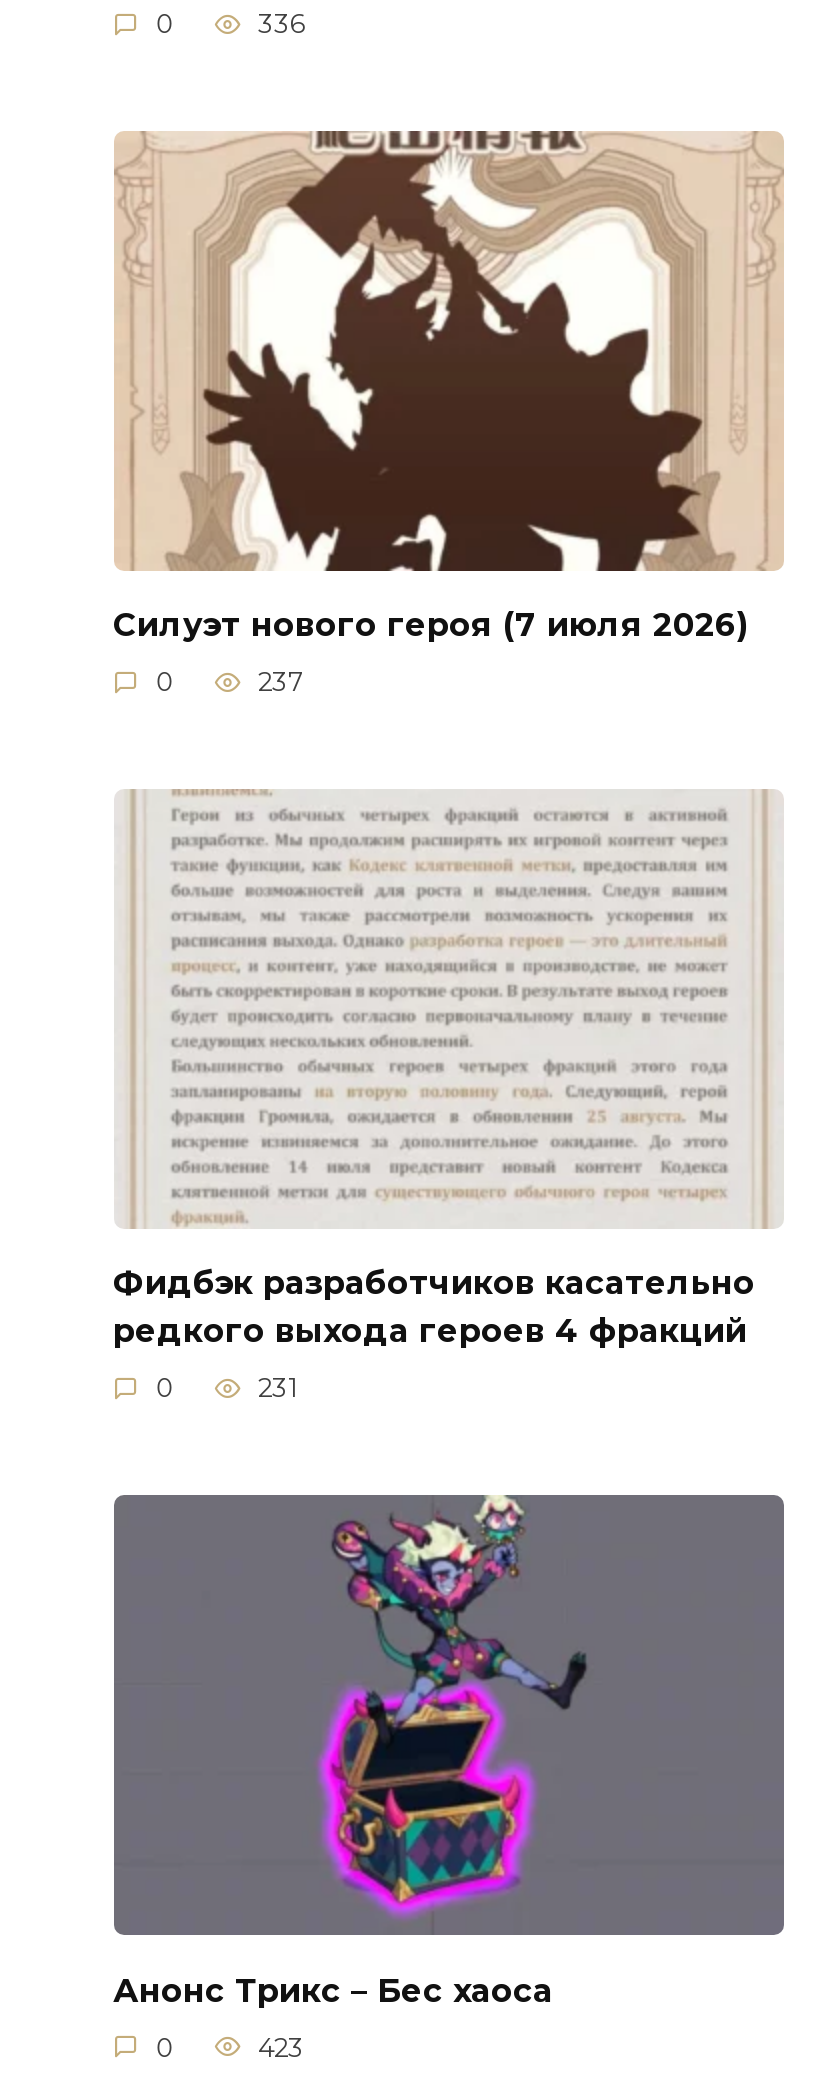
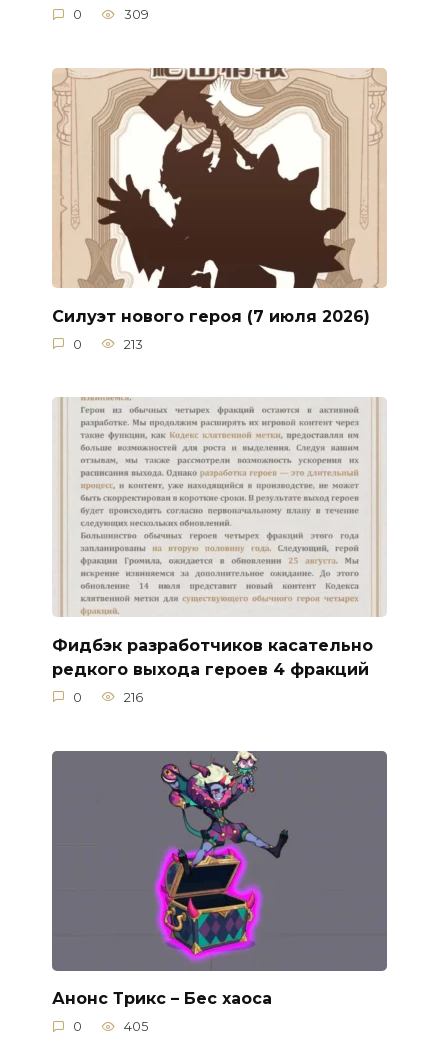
- 336
+ 309

- 237
+ 213

- 231
+ 216

- 423
+ 405
